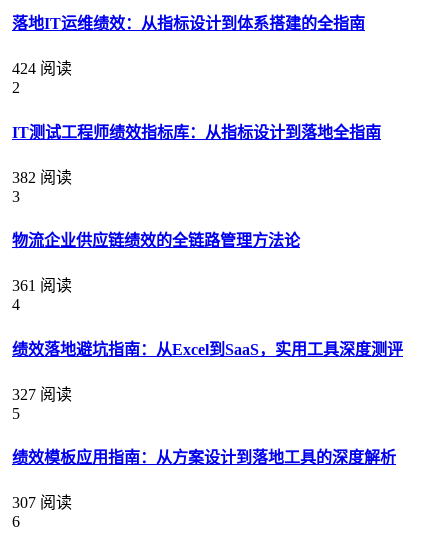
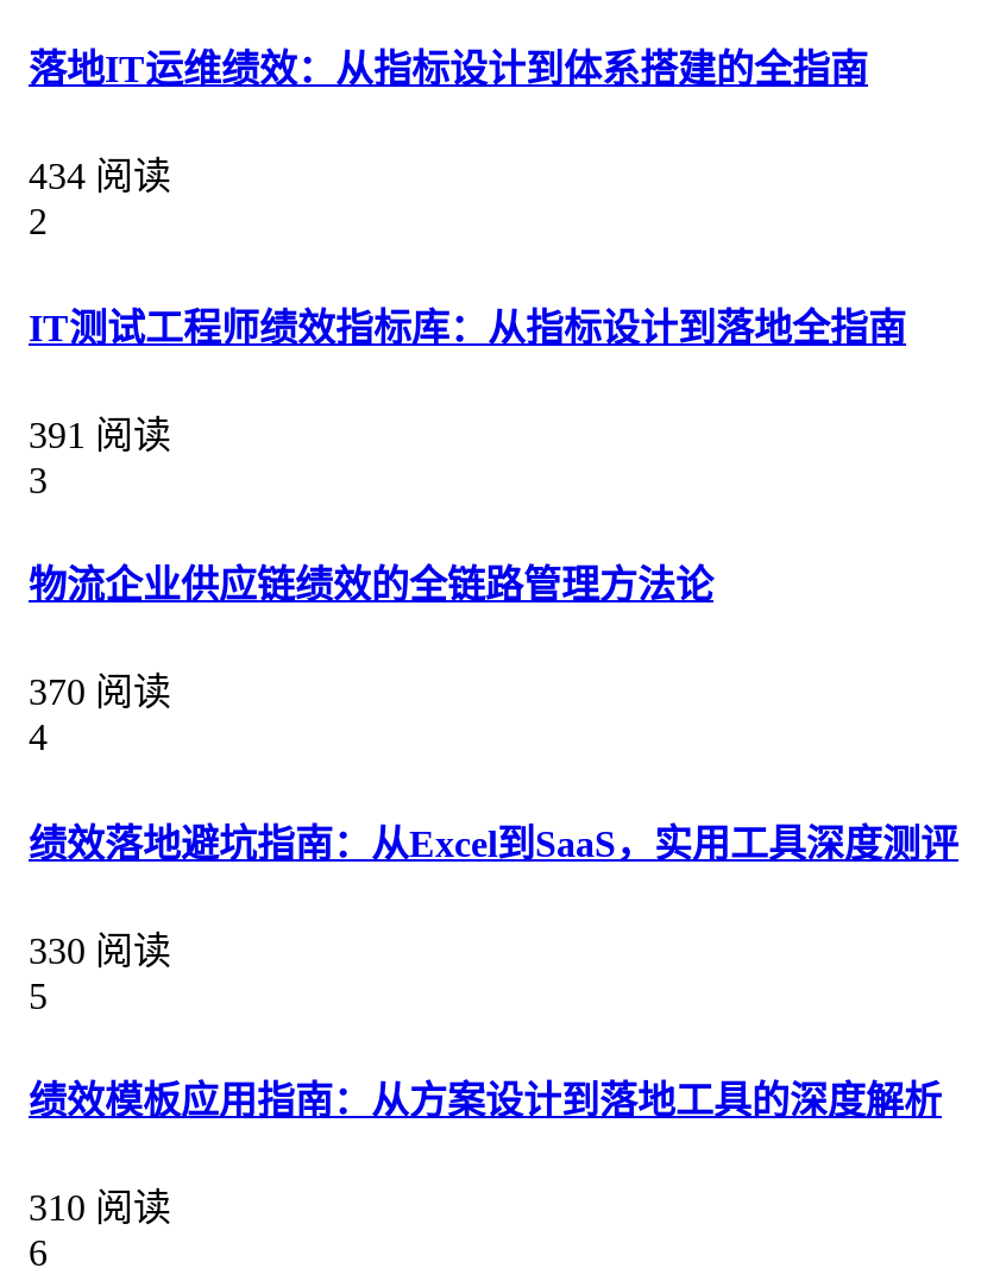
- 424 阅读
+ 434 阅读

- 382 阅读
+ 391 阅读

- 361 阅读
+ 370 阅读

- 327 阅读
+ 330 阅读

- 307 阅读
+ 310 阅读
